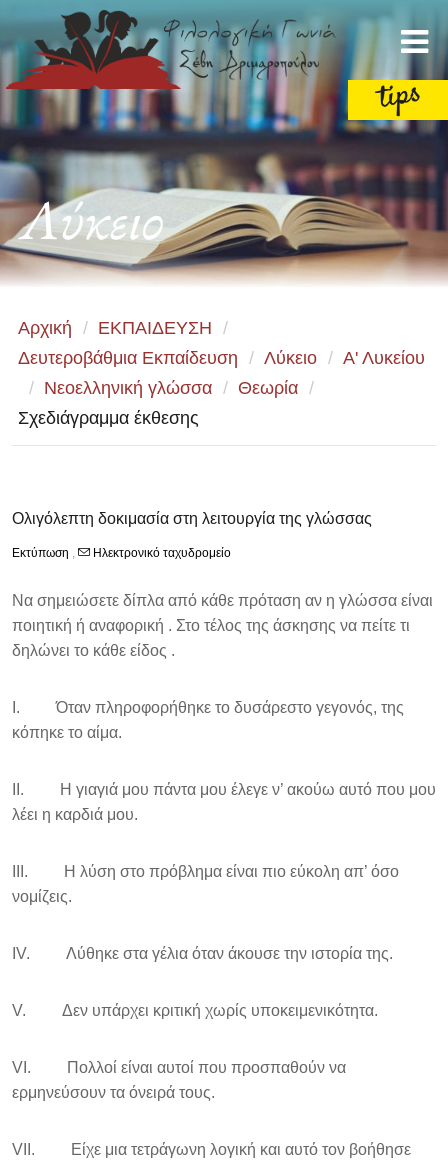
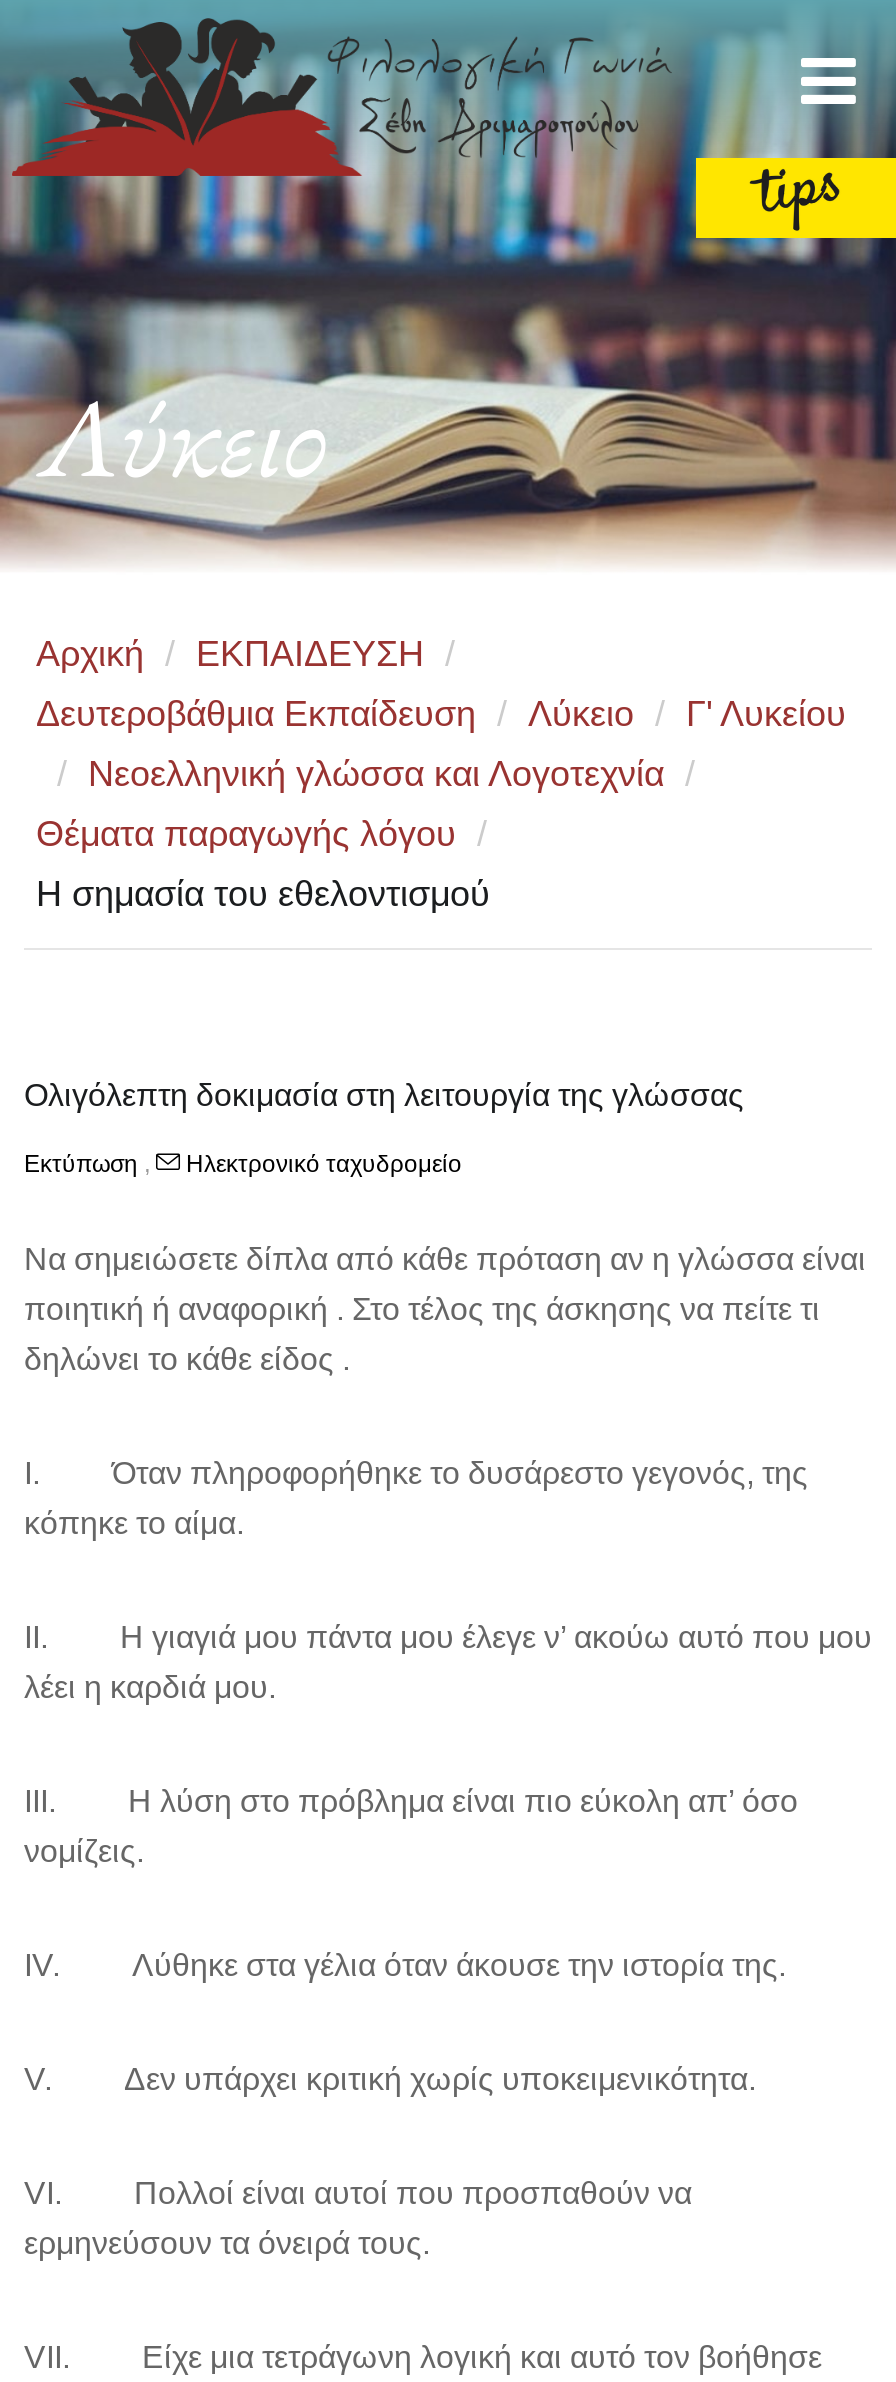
- Δευτεροβάθμια Εκπαίδευση / Λύκειο / Α' Λυκείου
- / Νεοελληνική γλώσσα / Θεωρία /
- Σχεδιάγραμμα έκθεσης
+ Δευτεροβάθμια Εκπαίδευση / Λύκειο / Γ' Λυκείου
+ / Νεοελληνική γλώσσα και Λογοτεχνία /
+ Θέματα παραγωγής λόγου /
+ Η σημασία του εθελοντισμού
